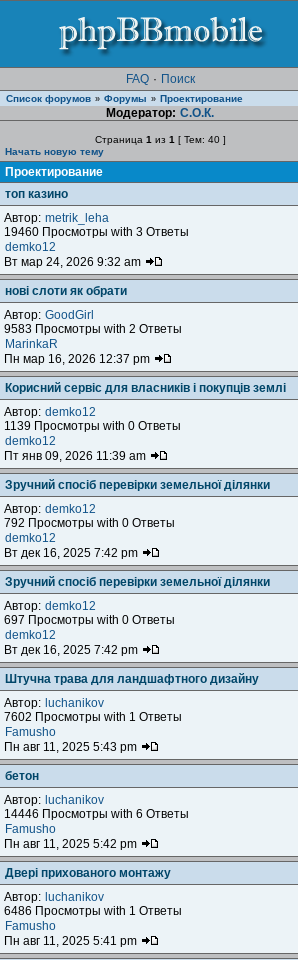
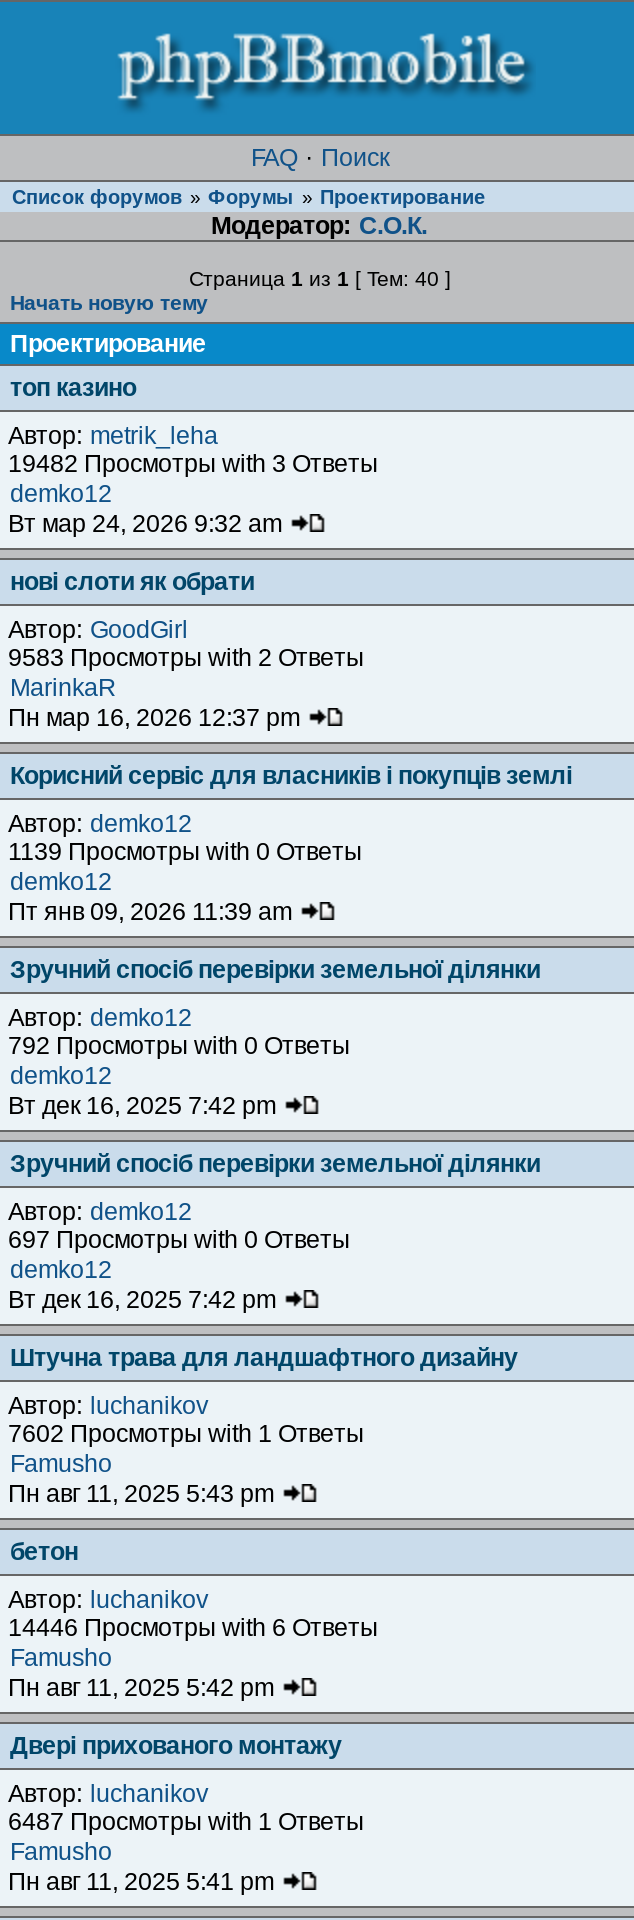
- 19460 Просмотры with 3 Ответы
+ 19482 Просмотры with 3 Ответы

- 6486 Просмотры with 1 Ответы
+ 6487 Просмотры with 1 Ответы
